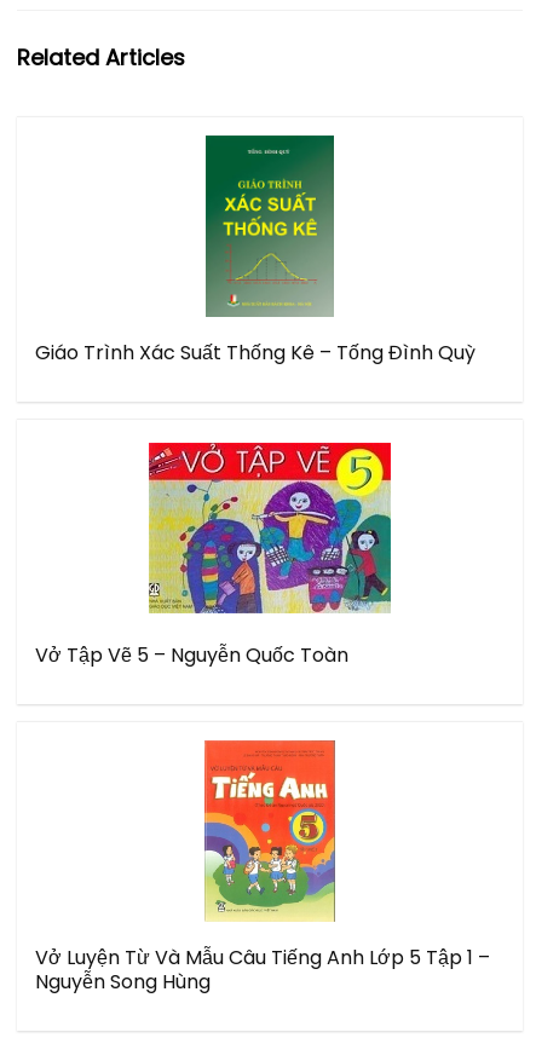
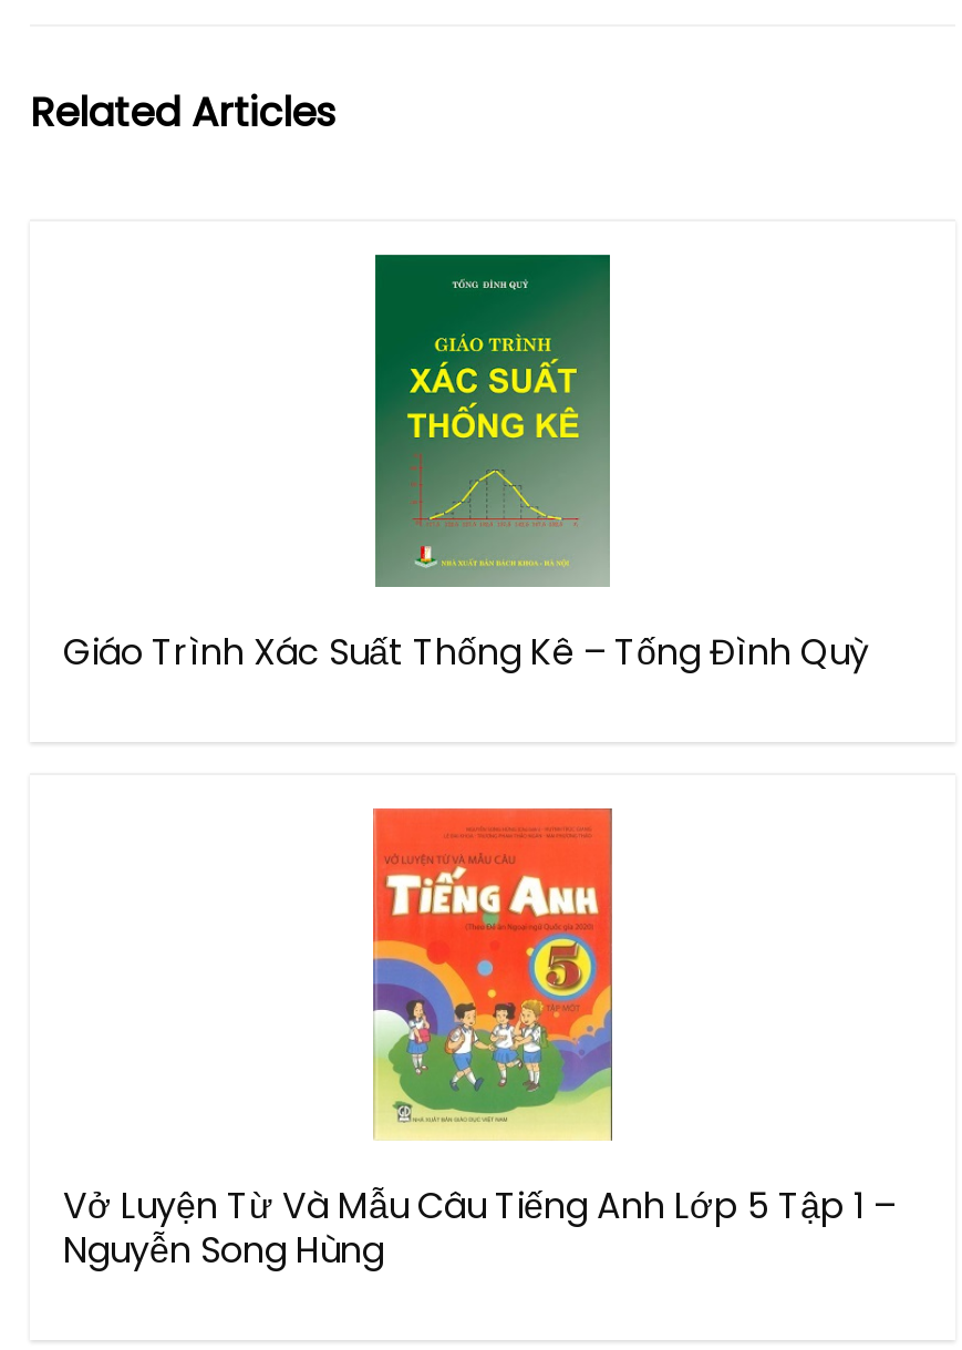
- [image]
- Vở Tập Vẽ 5 – Nguyễn Quốc Toàn
